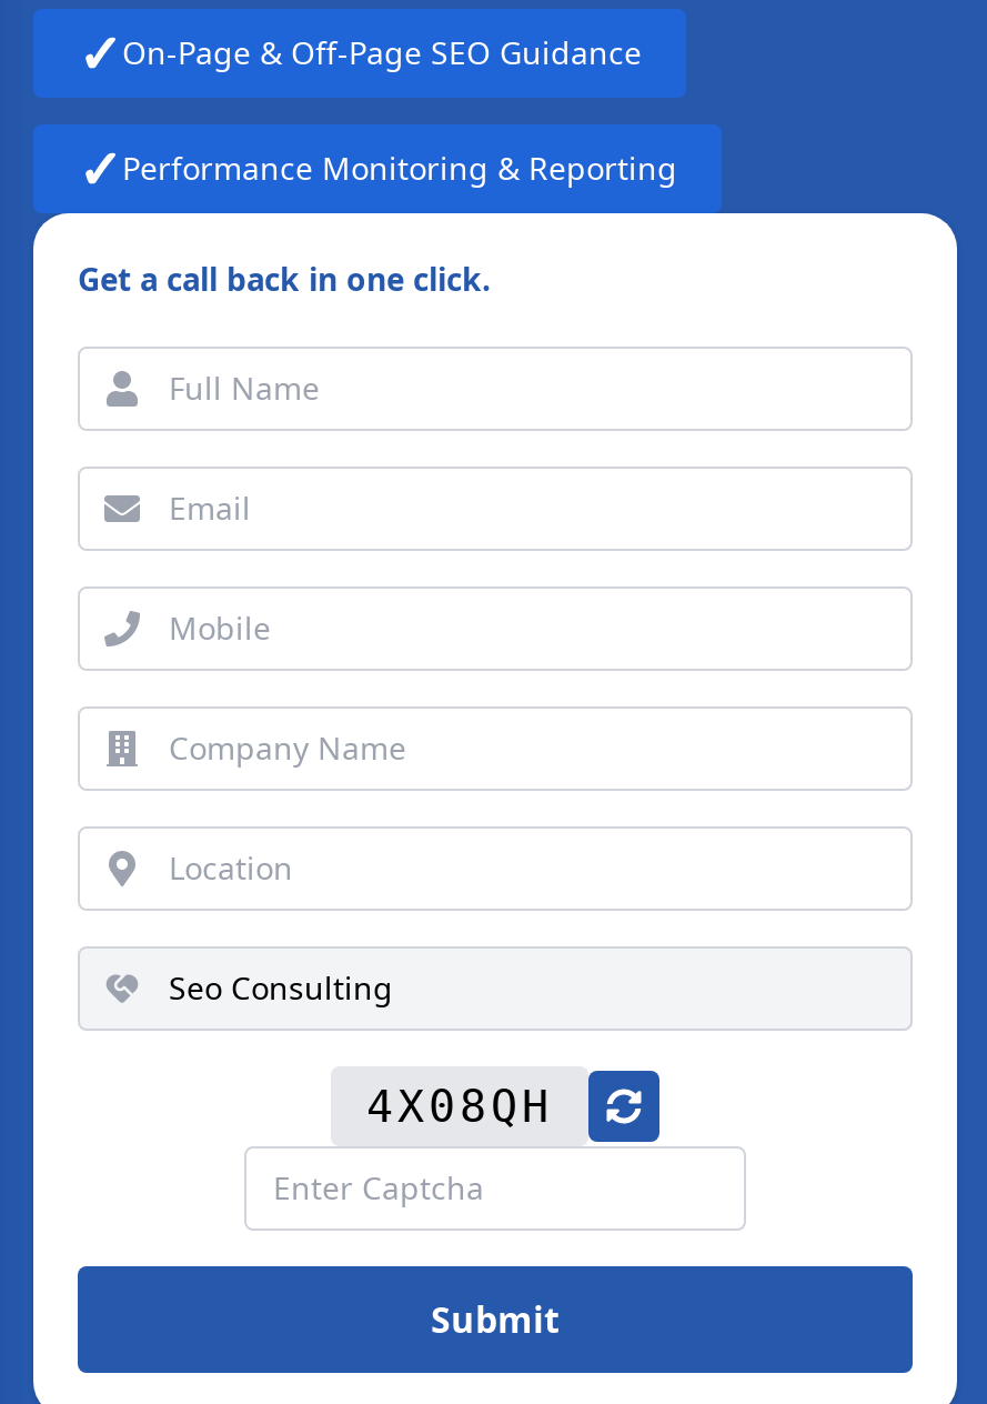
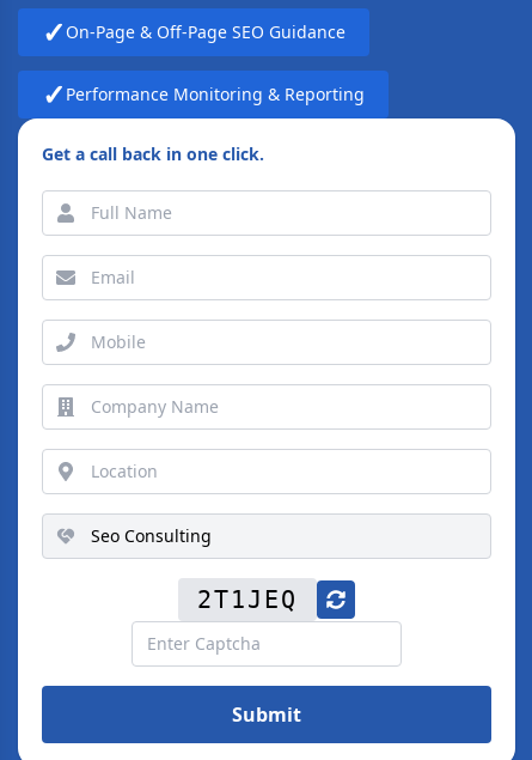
- 4X08QH
+ 2T1JEQ
